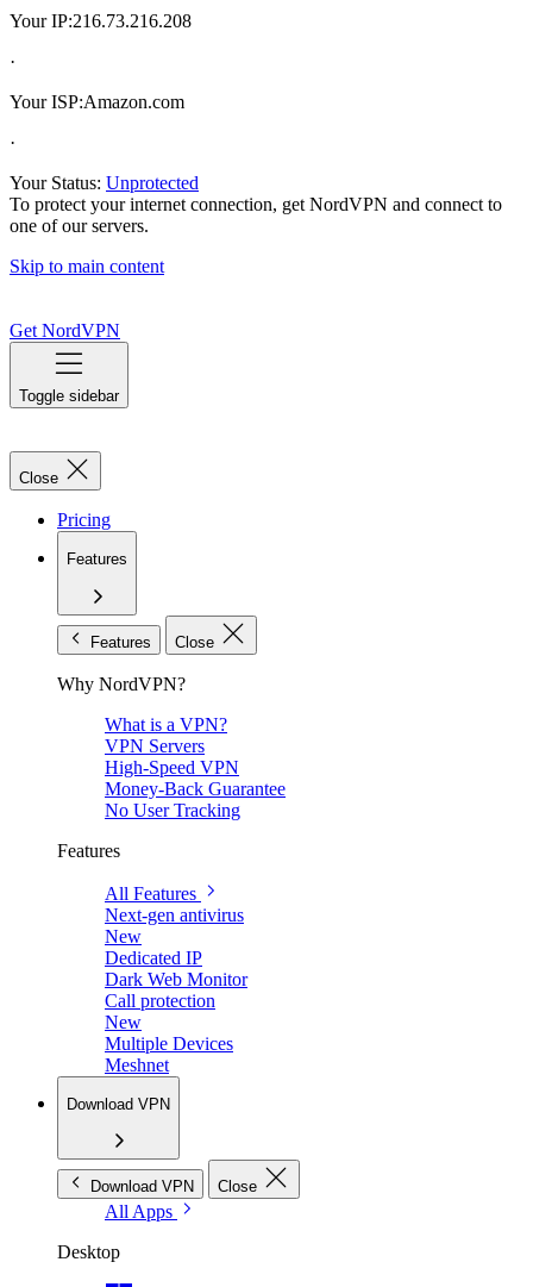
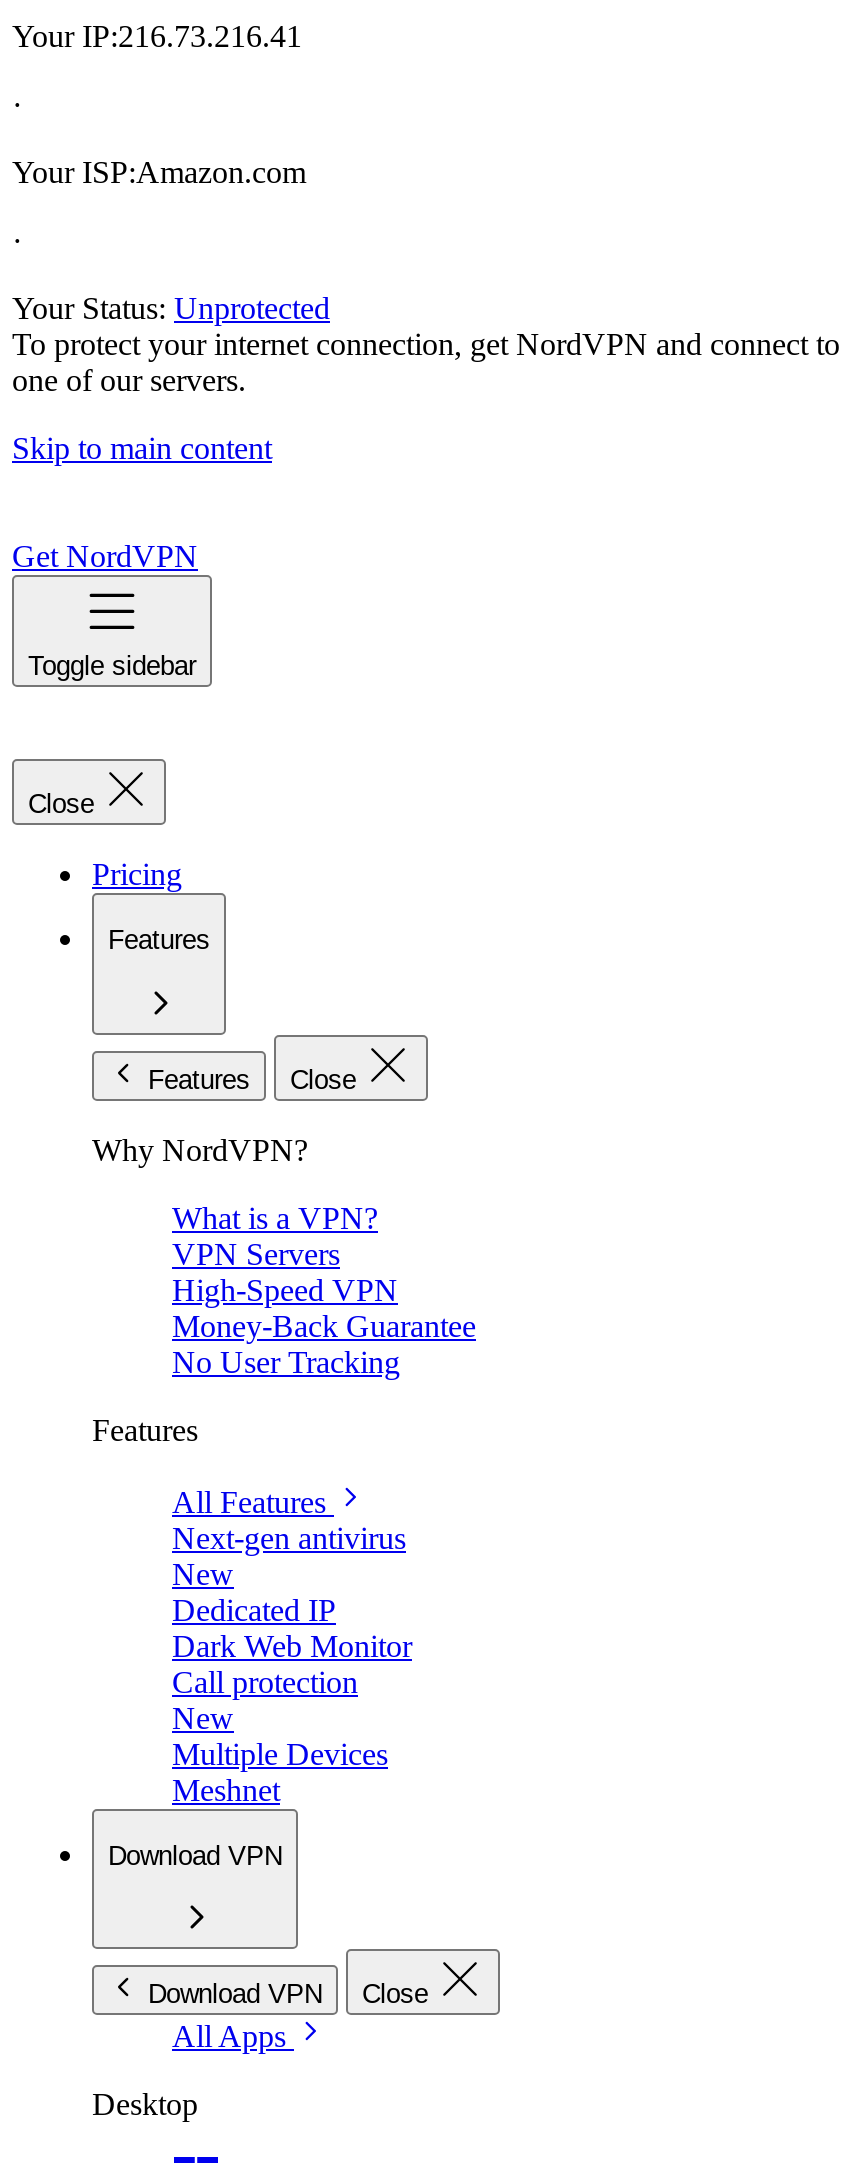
- Your IP:216.73.216.208
+ Your IP:216.73.216.41
